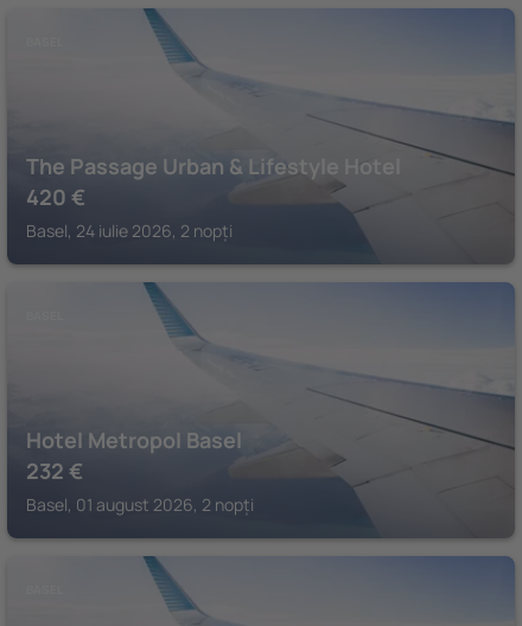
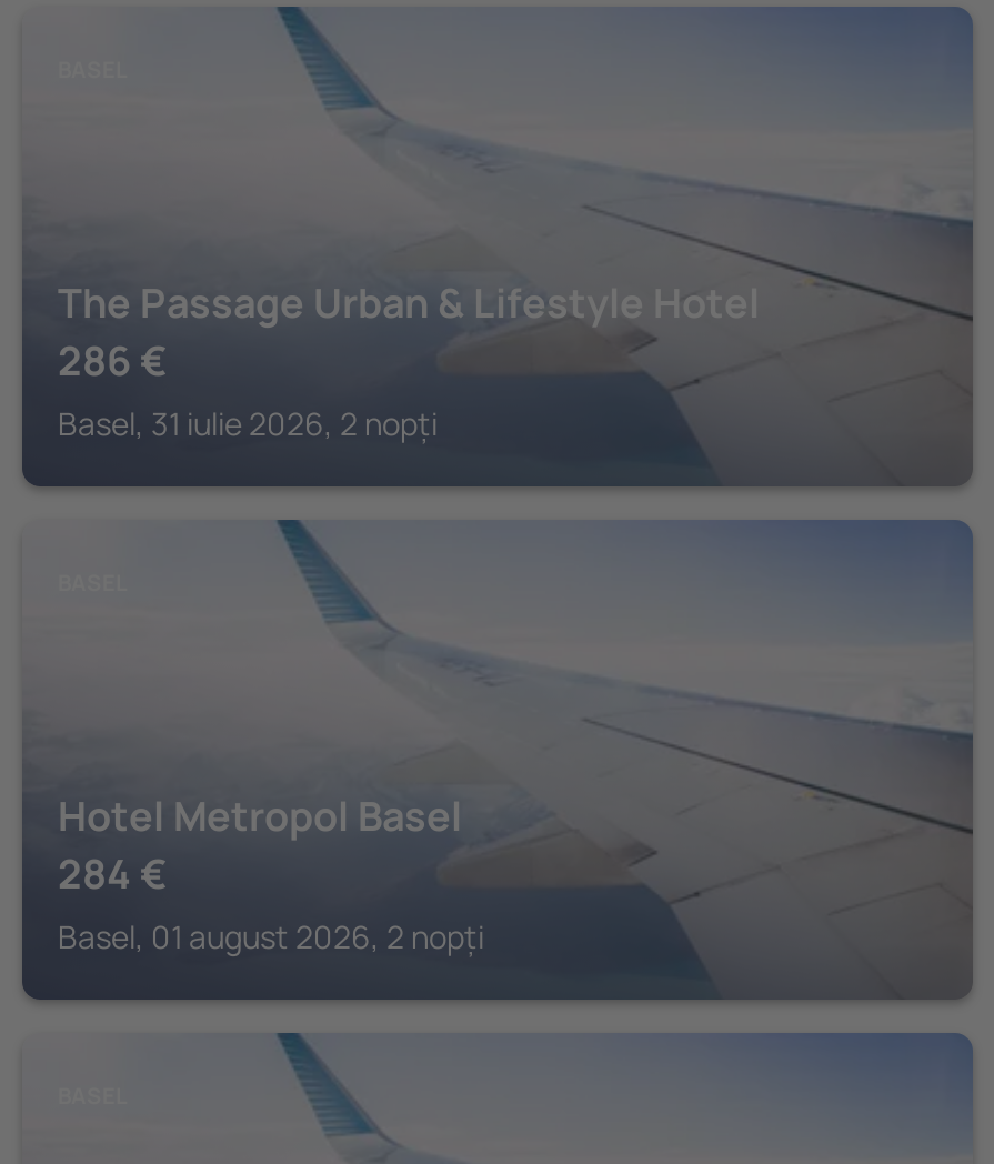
- 420 €
+ 286 €

- Basel, 24 iulie 2026, 2 nopți
+ Basel, 31 iulie 2026, 2 nopți

- 232 €
+ 284 €
